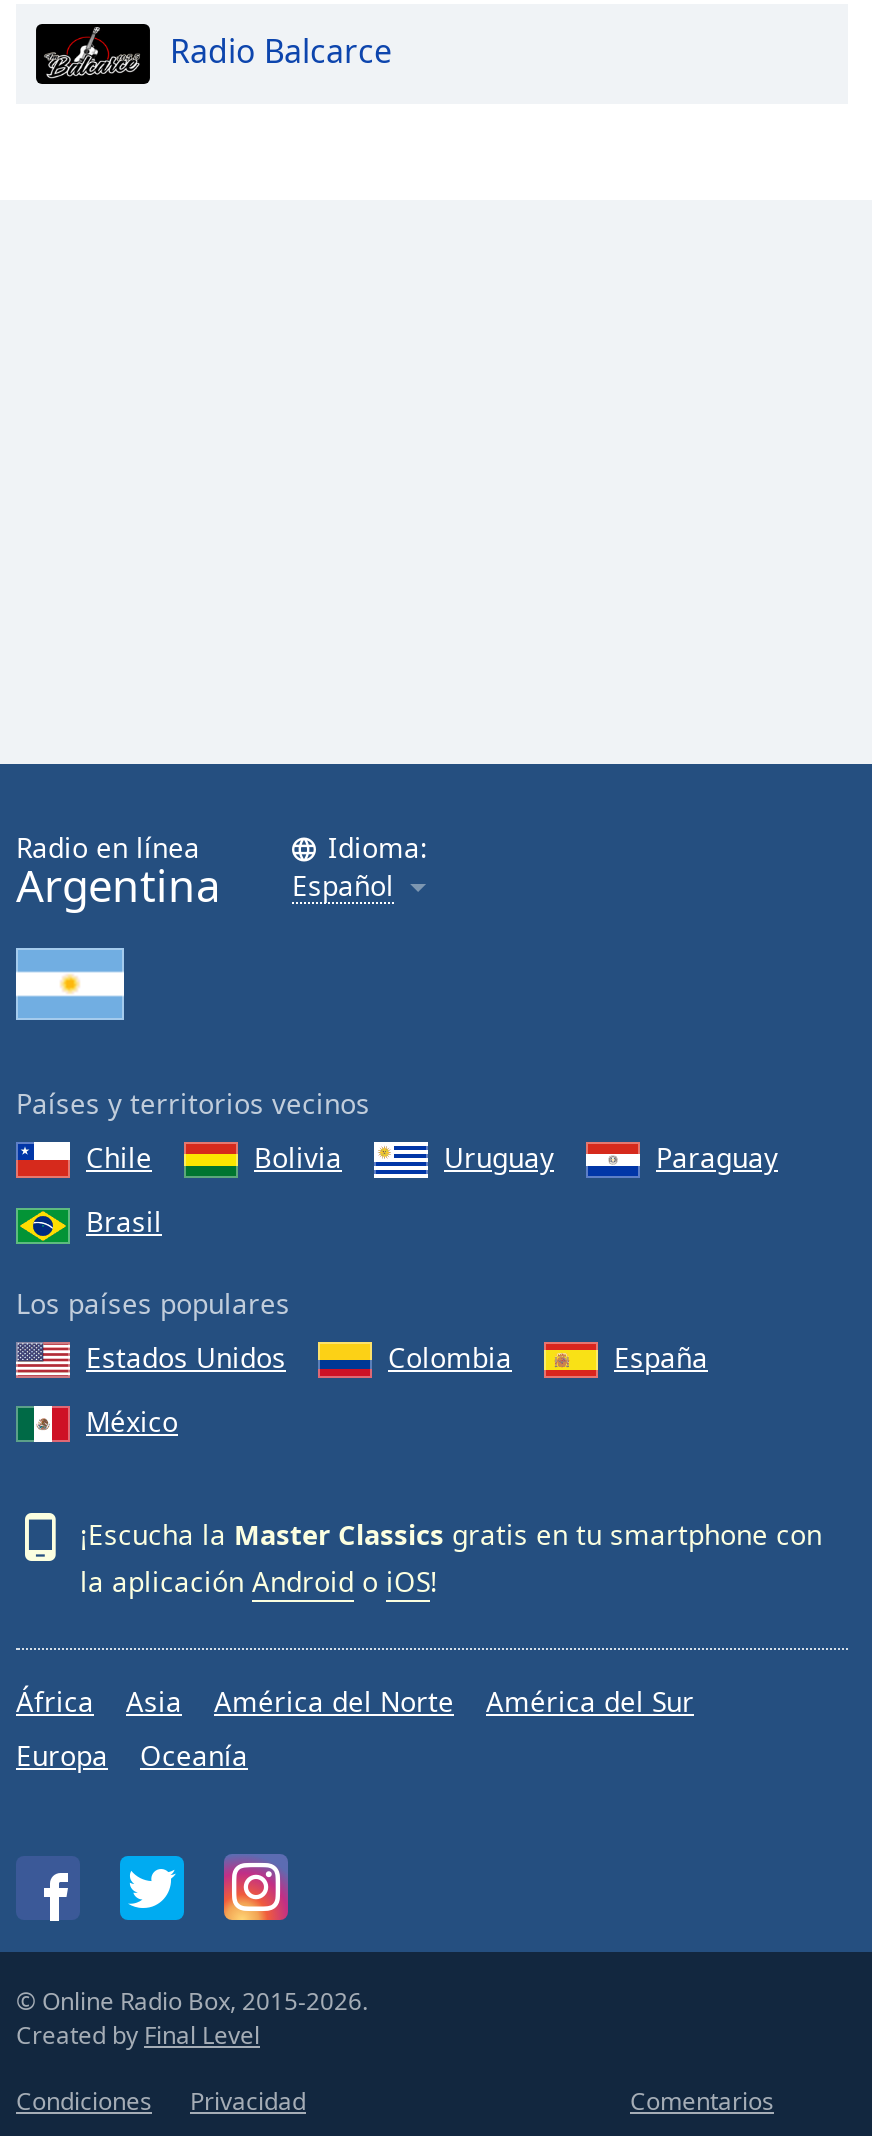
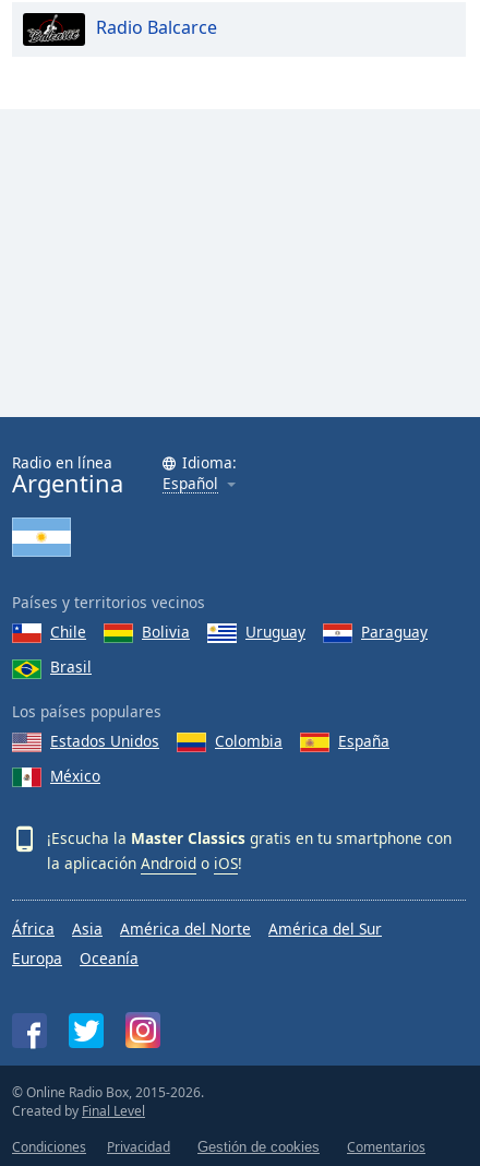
+ Gestión de cookies
